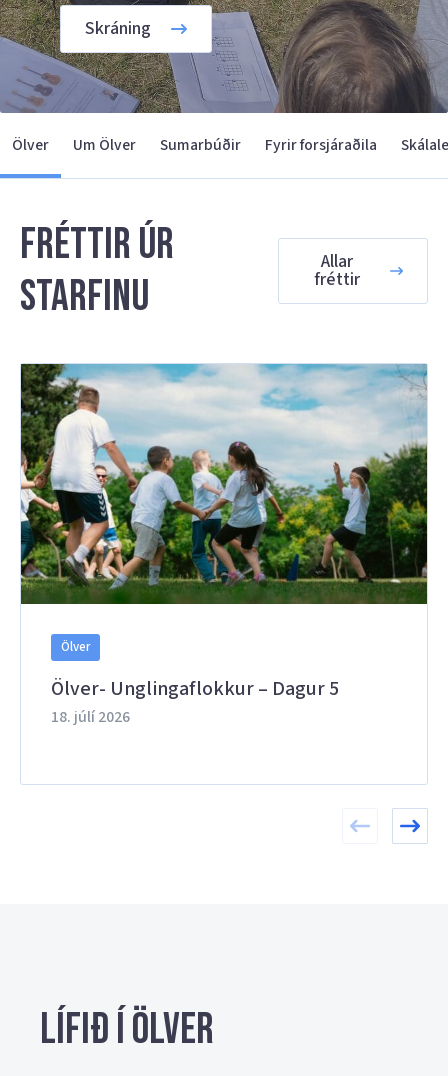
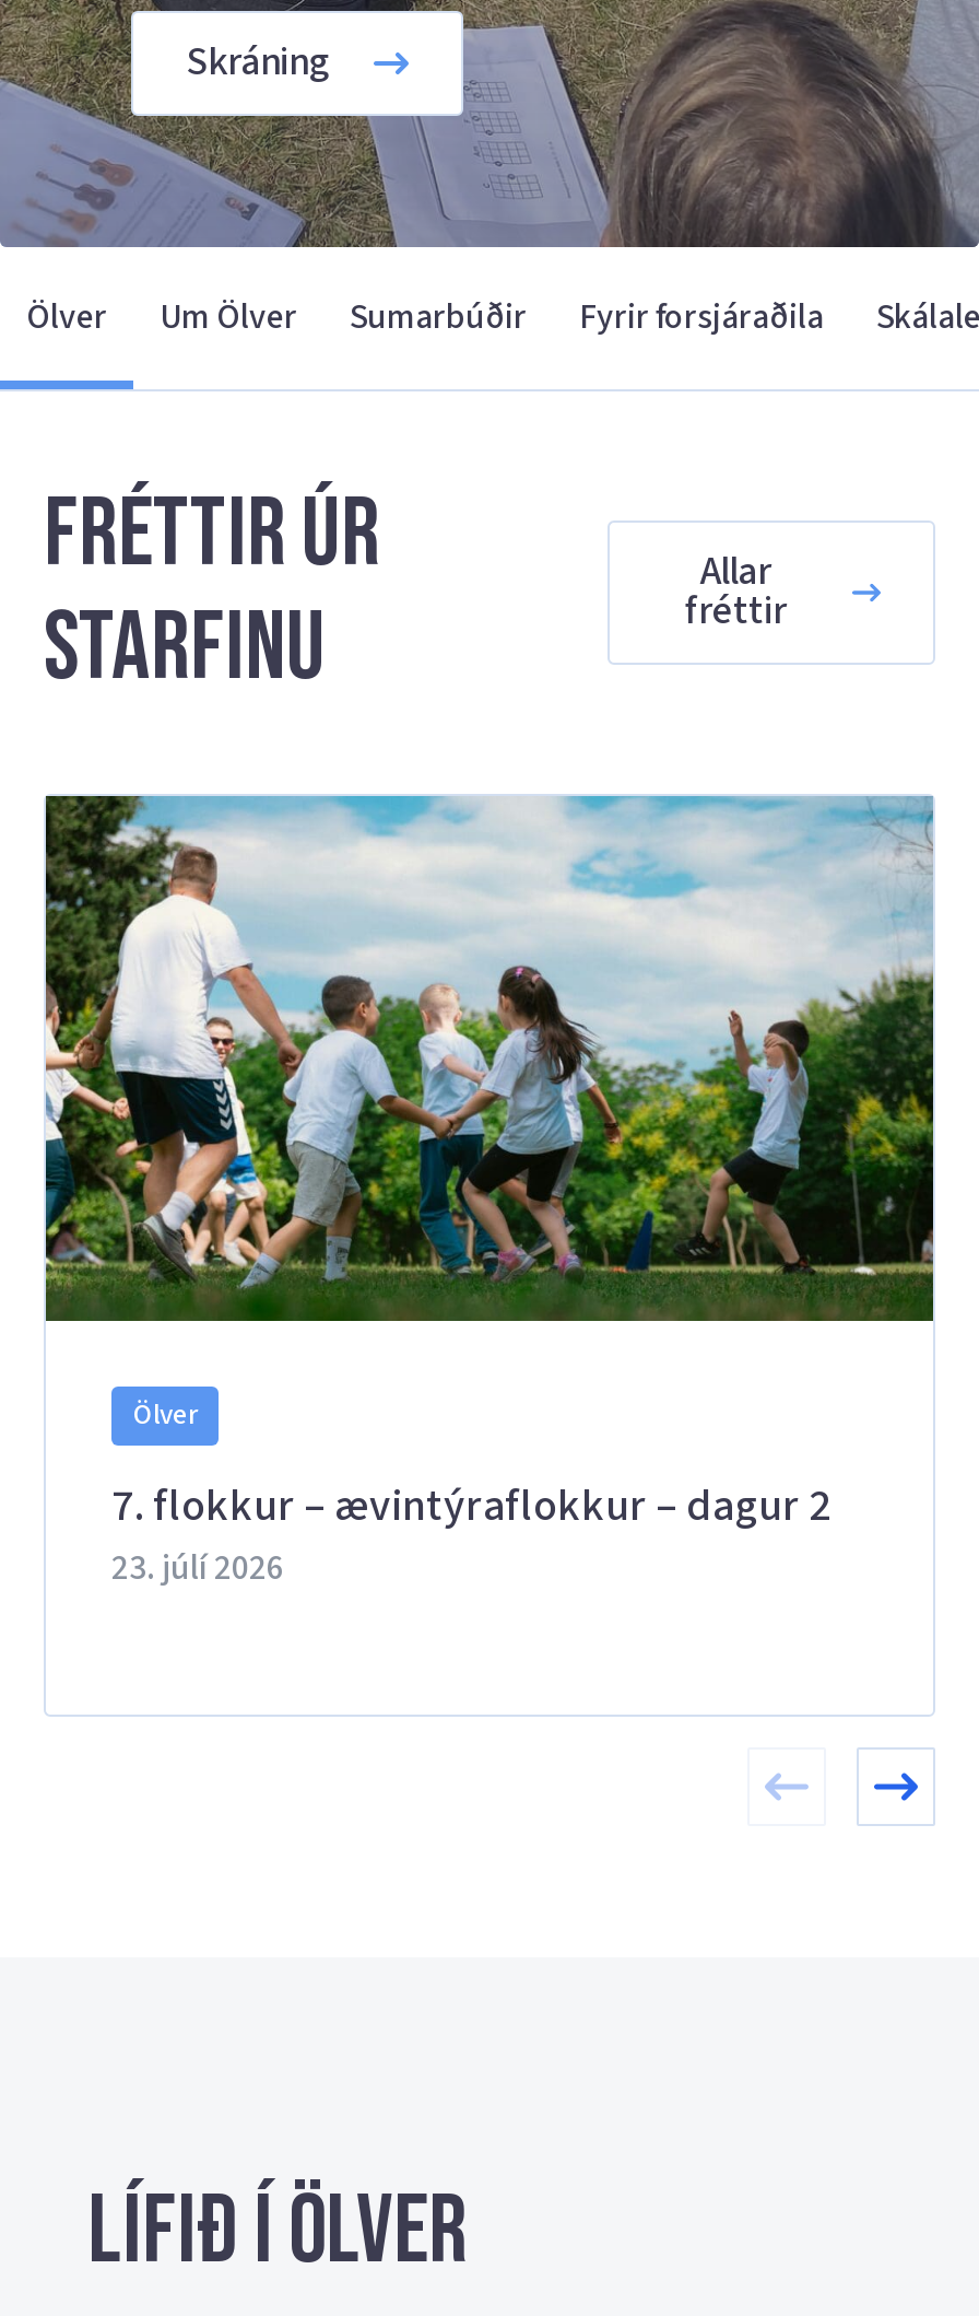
- Ölver- Unglingaflokkur – Dagur 5
- 18. júlí 2026
+ 7. flokkur – ævintýraflokkur – dagur 2
+ 23. júlí 2026
